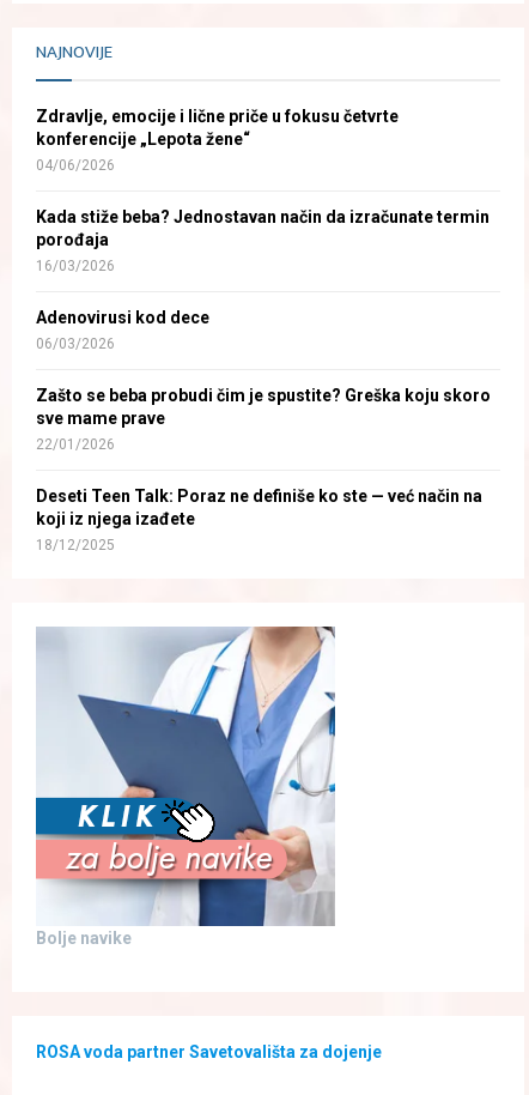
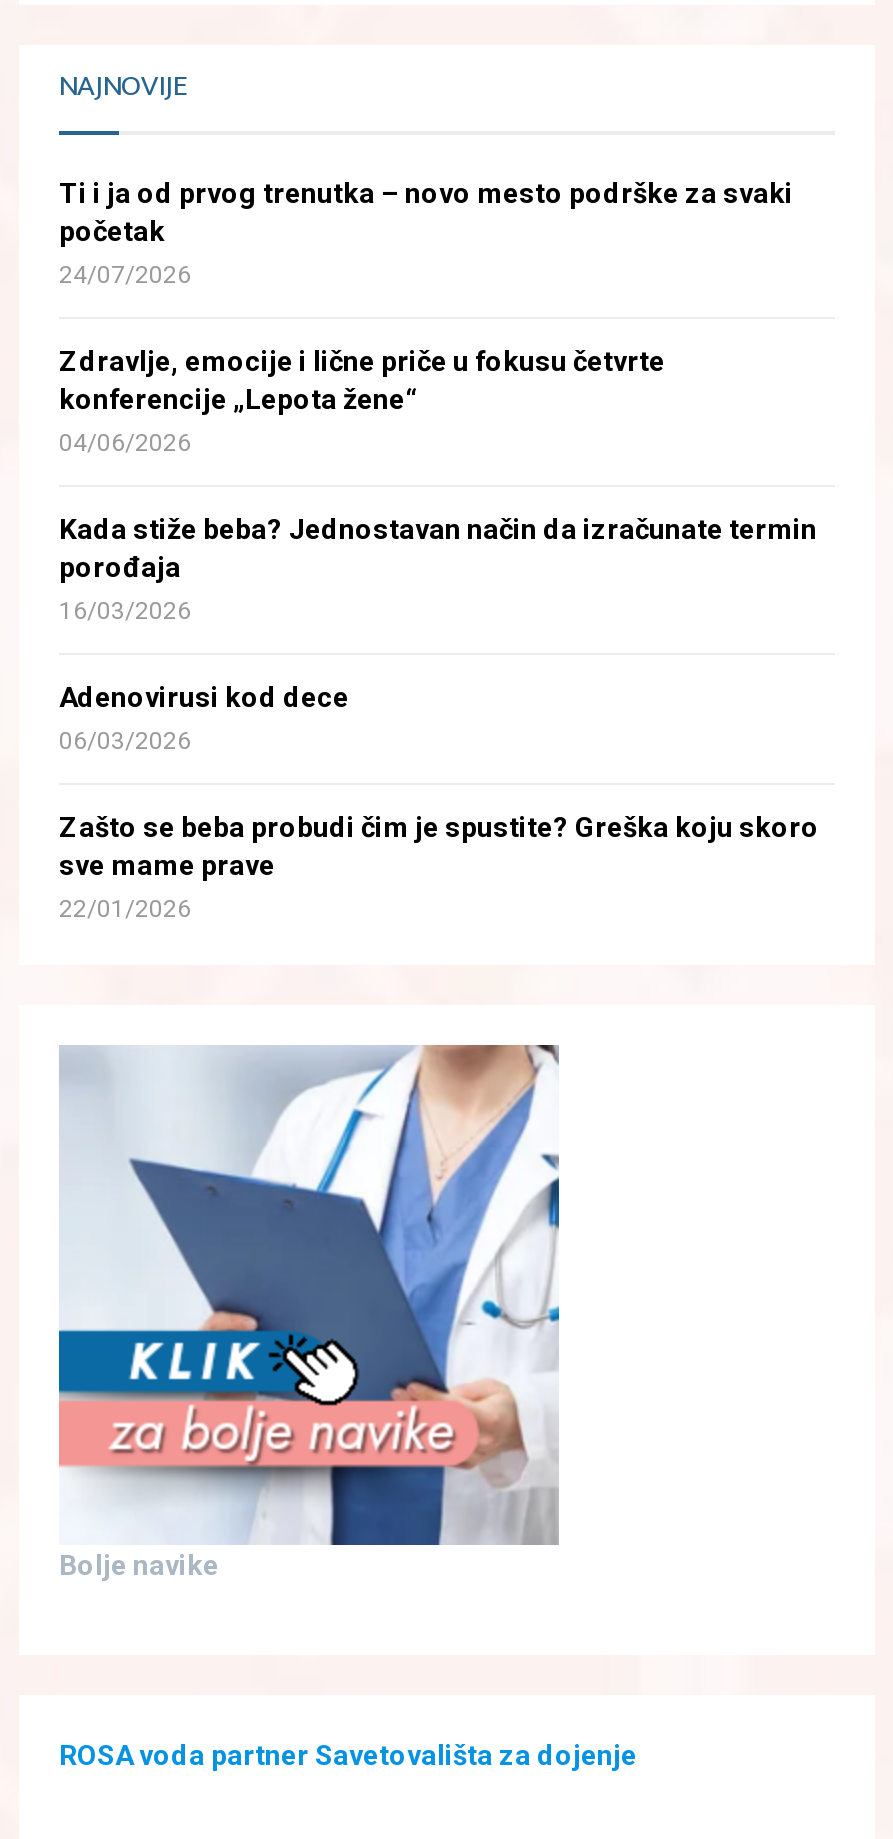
+ Ti i ja od prvog trenutka – novo mesto podrške za svaki
+ početak
+ 24/07/2026

moved down: Zdravlje, emocije i lične priče u fokusu četvrte | konferencije „Lepota žene“ | 04/06/2026 | ... | sve mame prave | 22/01/2026

- Deseti Teen Talk: Poraz ne definiše ko ste — već način na
- koji iz njega izađete
- 18/12/2025
